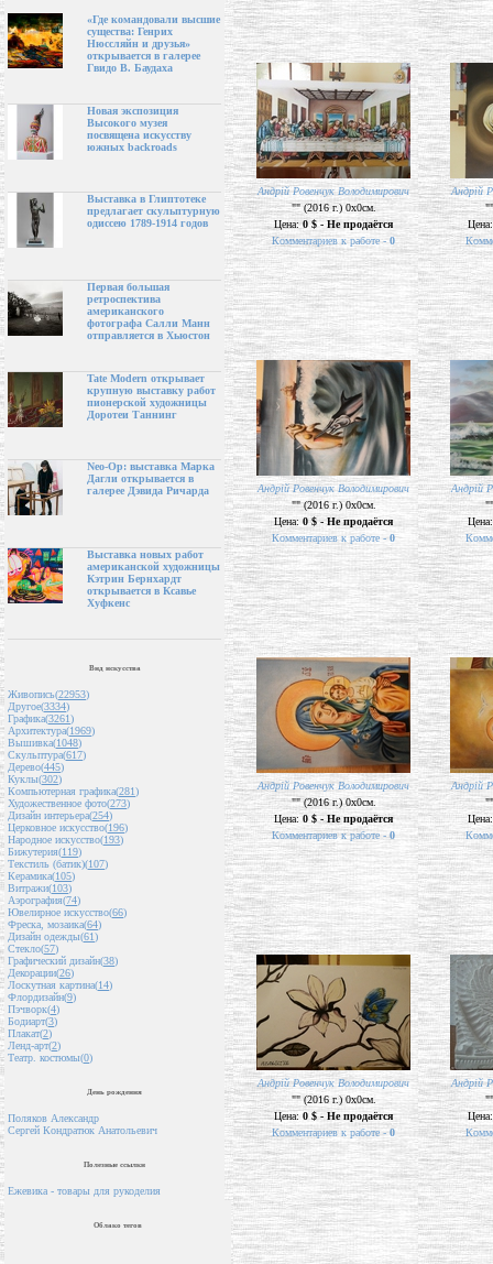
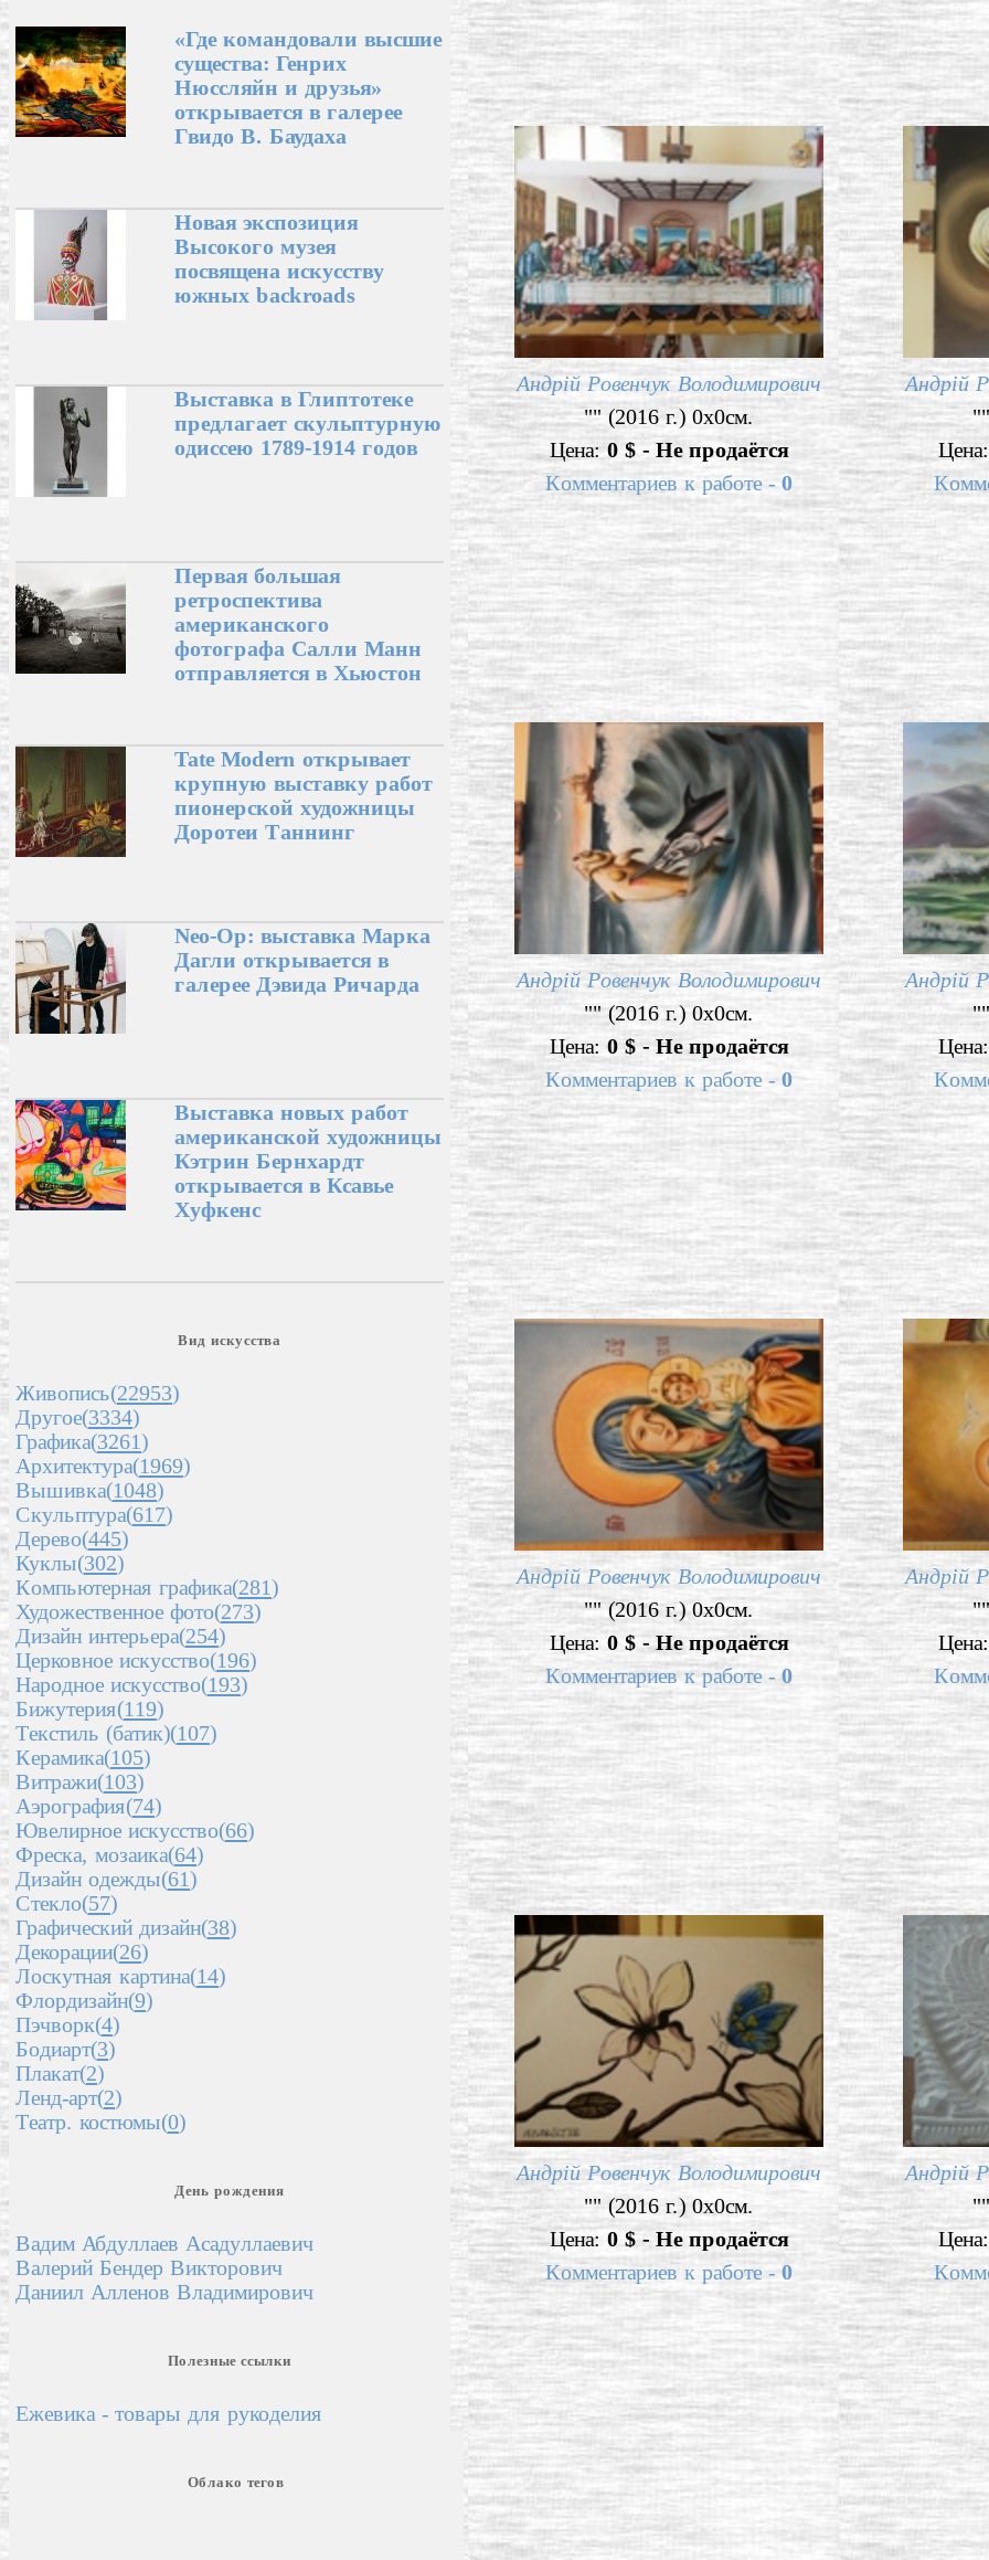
- Поляков Александр
- Сергей Кондратюк Анатольевич
+ Вадим Абдуллаев Асадуллаевич
+ Валерий Бендер Викторович
+ Даниил Алленов Владимирович
